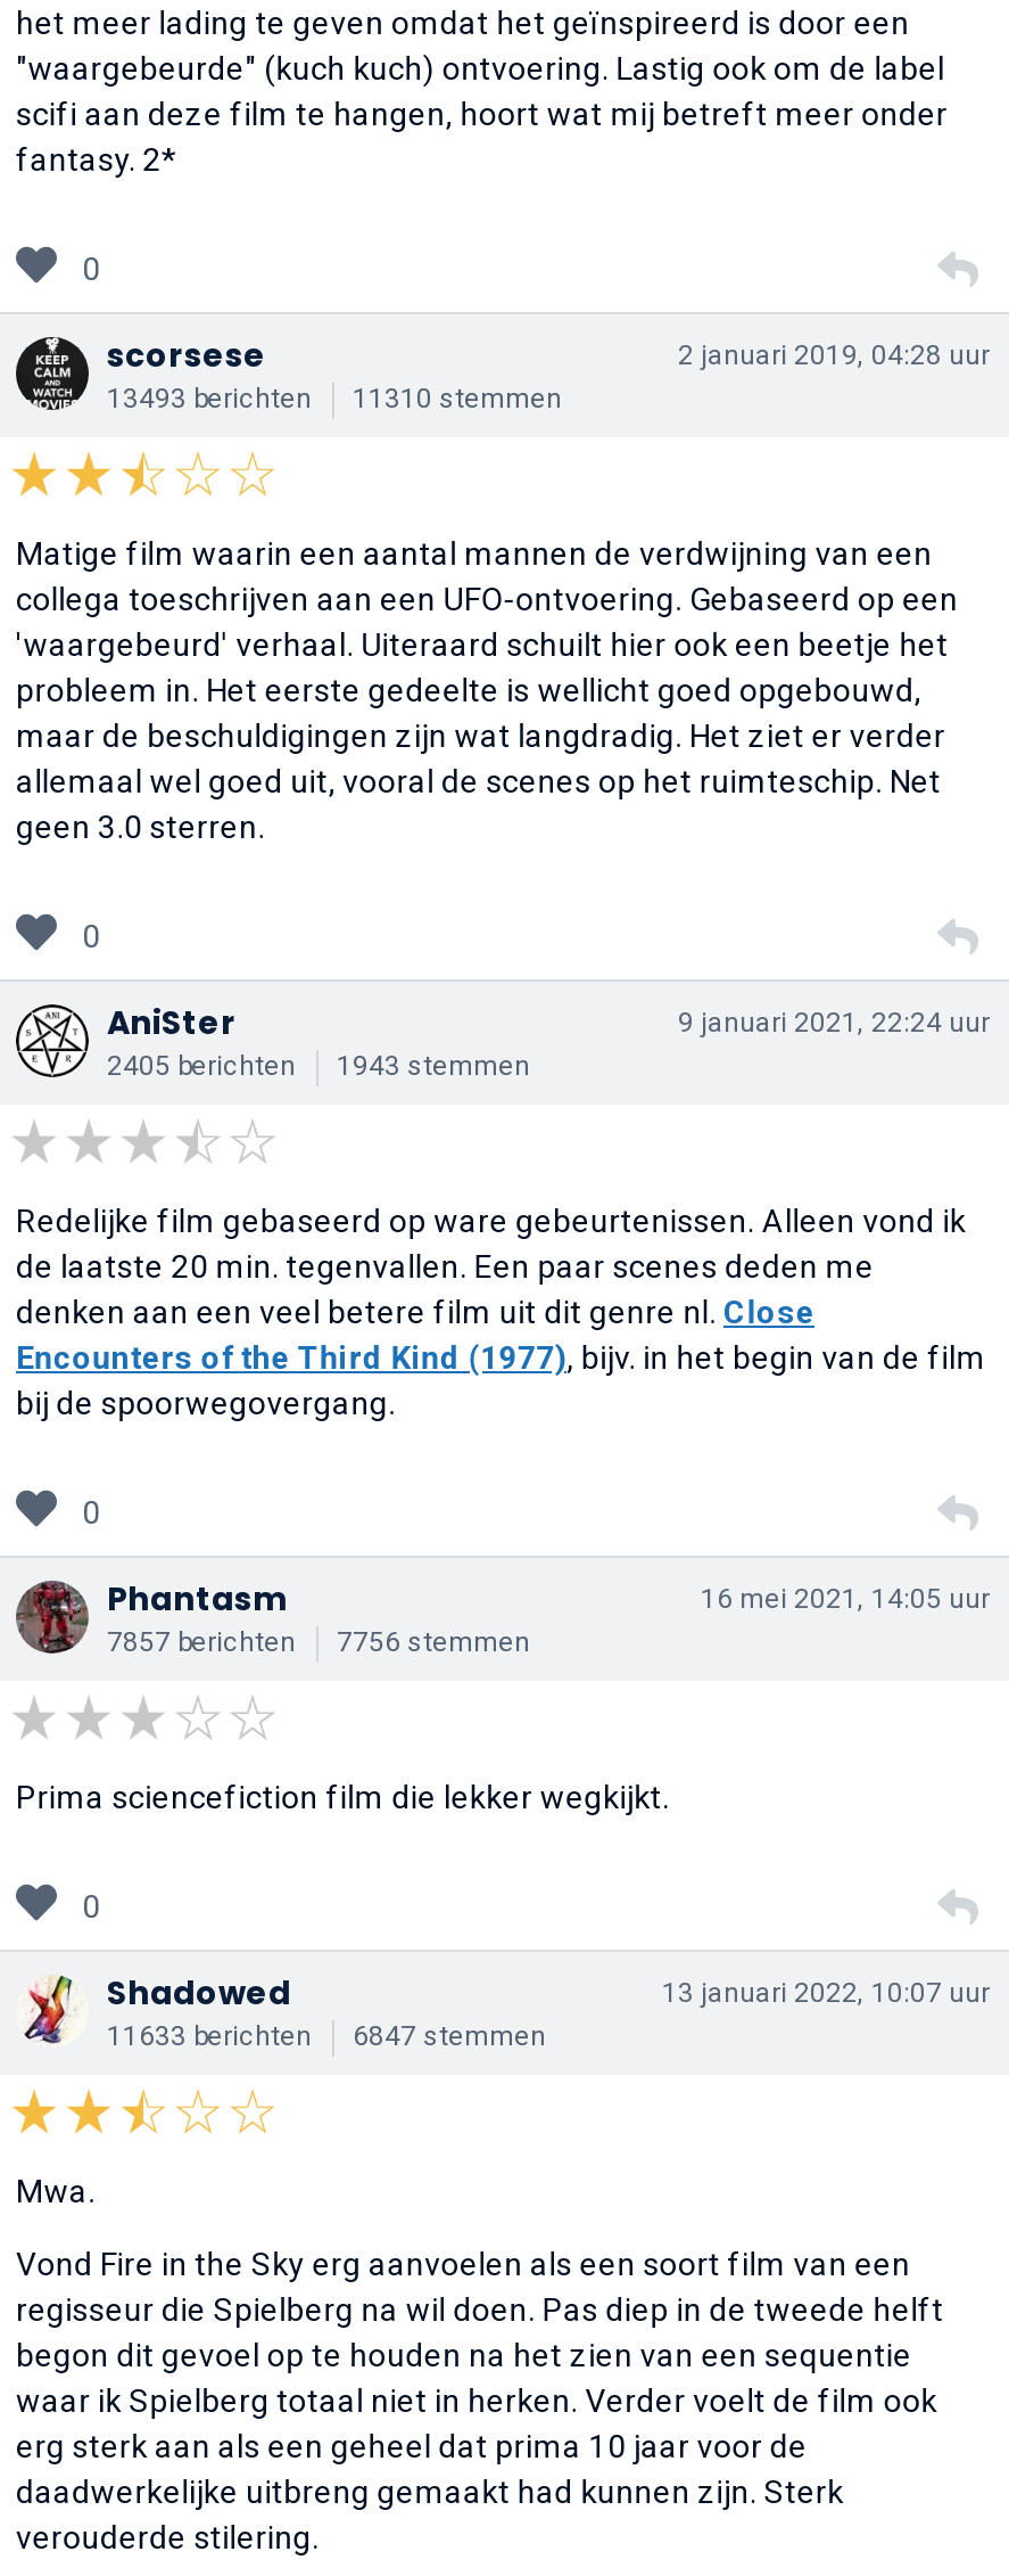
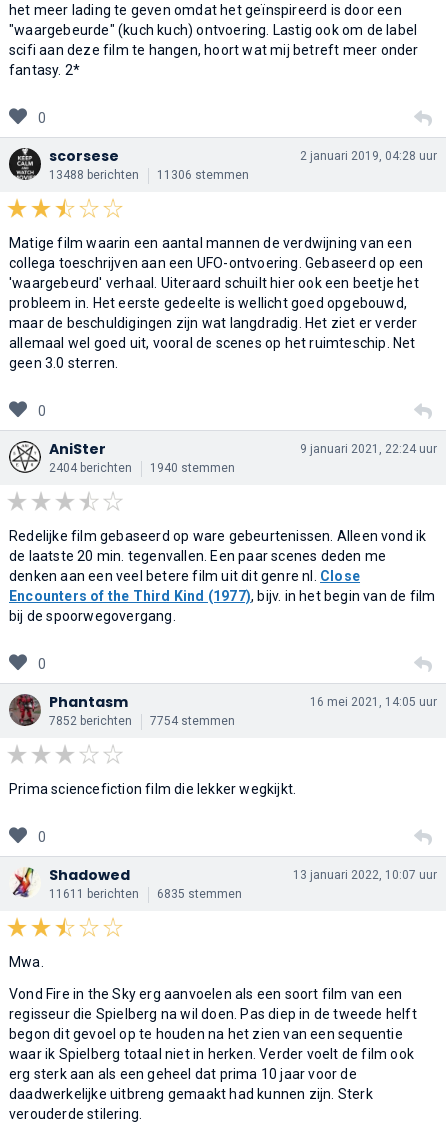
- 13493 berichten
+ 13488 berichten

- 11310 stemmen
+ 11306 stemmen

- 2405 berichten
+ 2404 berichten

- 1943 stemmen
+ 1940 stemmen

- 7857 berichten
+ 7852 berichten

- 7756 stemmen
+ 7754 stemmen

- 11633 berichten
+ 11611 berichten

- 6847 stemmen
+ 6835 stemmen
